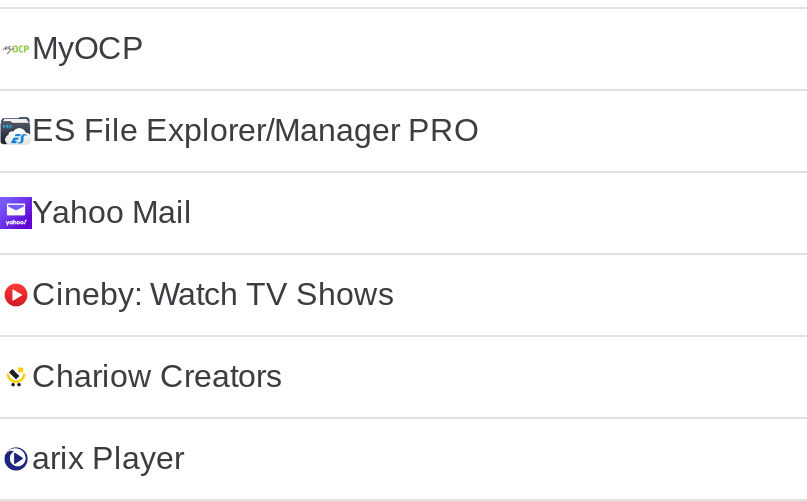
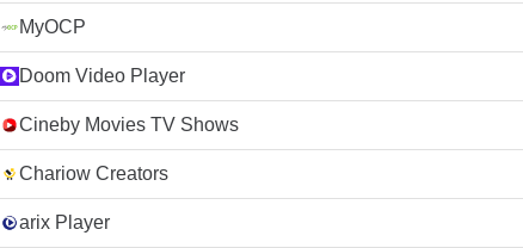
- ES File Explorer/Manager PRO
- Yahoo Mail
- Cineby: Watch TV Shows
+ Doom Video Player
+ Cineby Movies TV Shows
